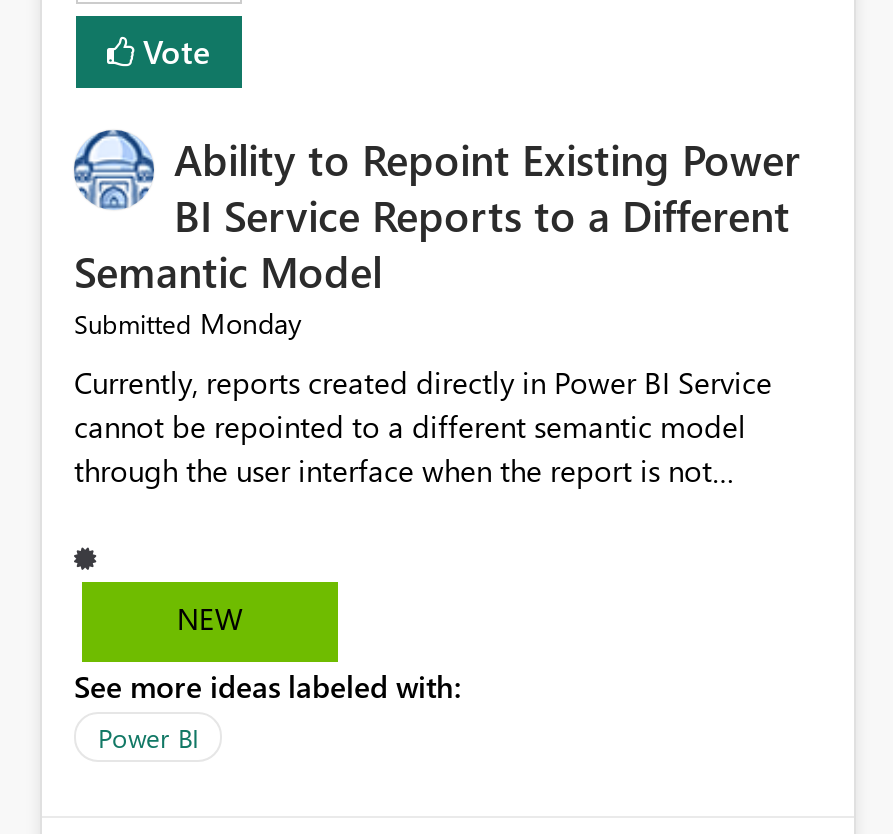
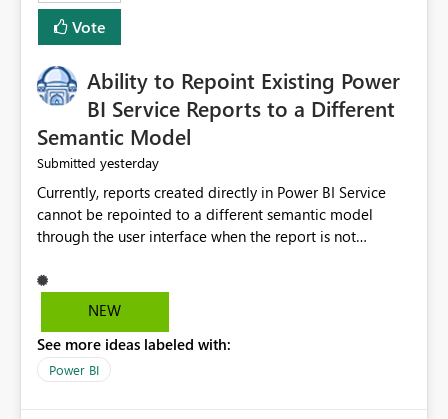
- Submitted Monday
+ Submitted yesterday
